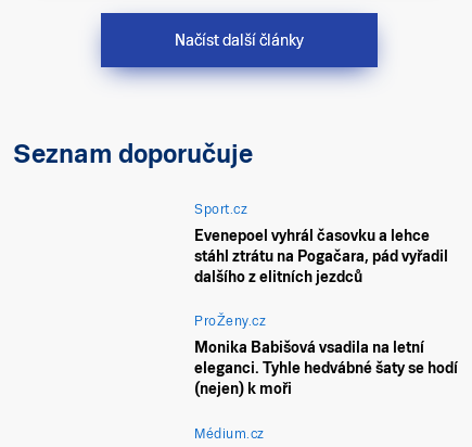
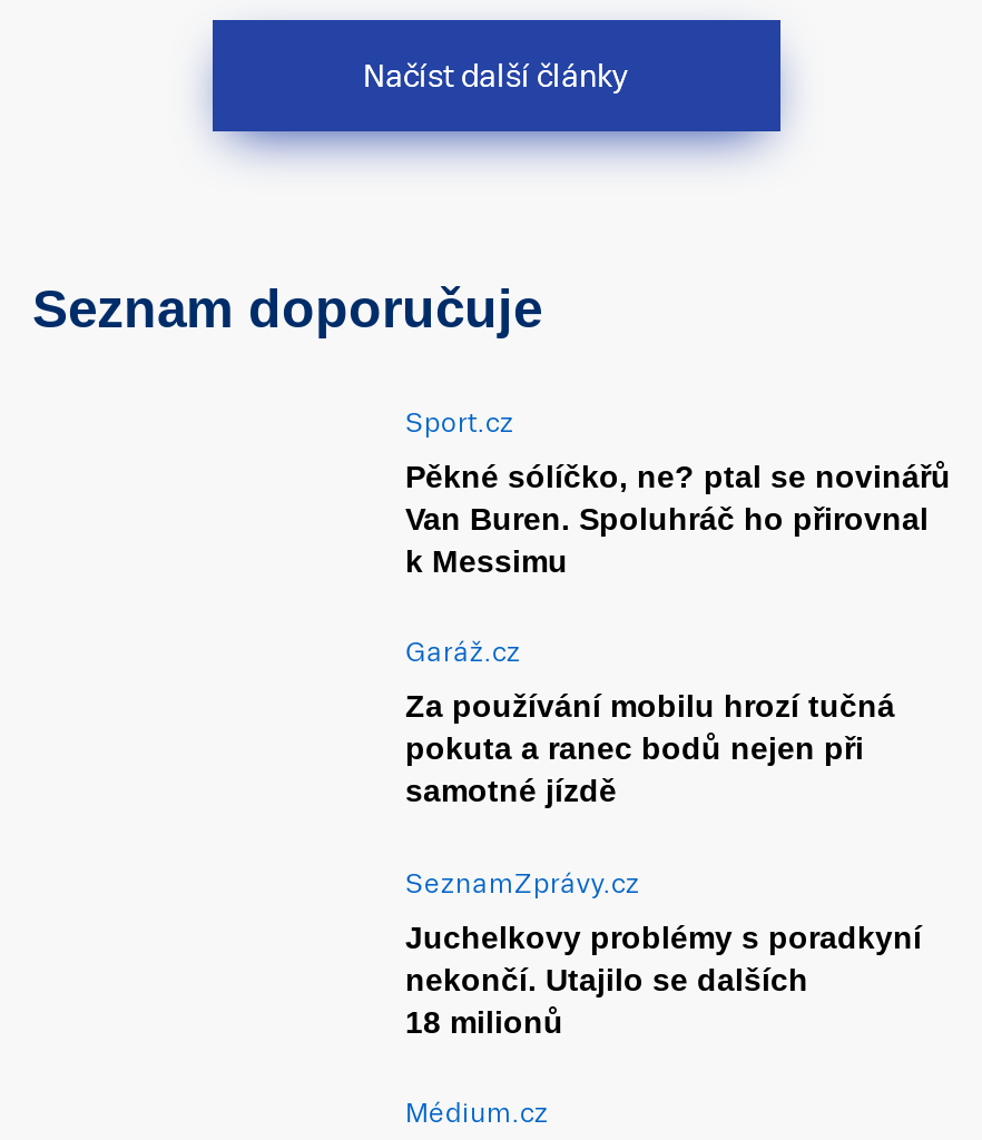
- Evenepoel vyhrál časovku a lehce
- stáhl ztrátu na Pogačara, pád vyřadil
- dalšího z elitních jezdců
- ProŽeny.cz
- Monika Babišová vsadila na letní
- eleganci. Tyhle hedvábné šaty se hodí
- (nejen) k moři
+ Pěkné sólíčko, ne? ptal se novinářů
+ Van Buren. Spoluhráč ho přirovnal
+ k Messimu
+ Garáž.cz
+ Za používání mobilu hrozí tučná
+ pokuta a ranec bodů nejen při
+ samotné jízdě
+ SeznamZprávy.cz
+ Juchelkovy problémy s poradkyní
+ nekončí. Utajilo se dalších
+ 18 milionů
